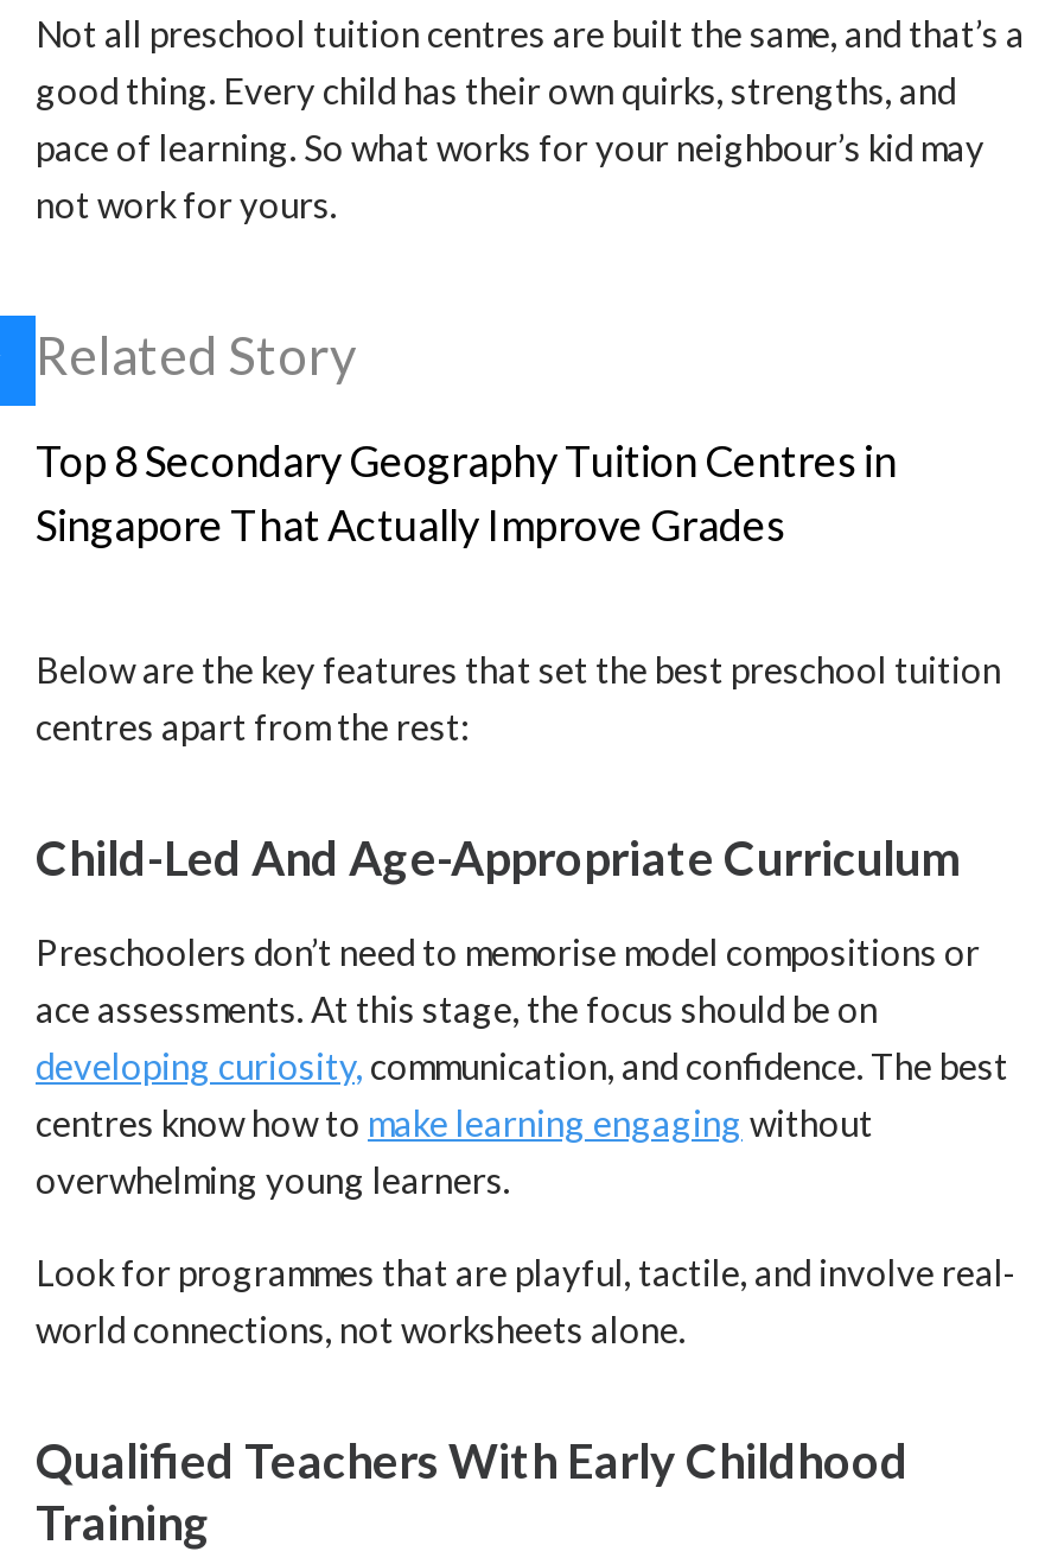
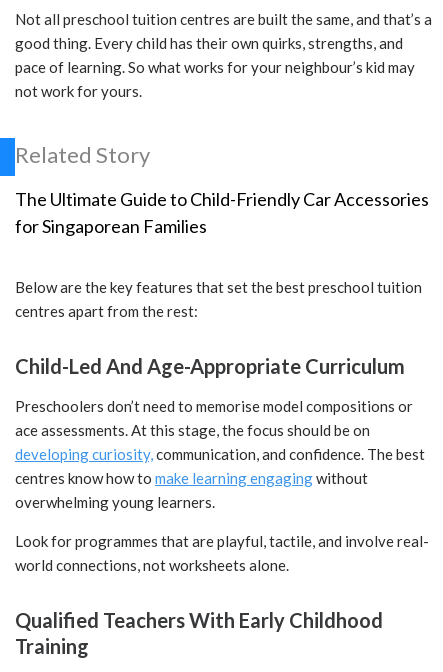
- Top 8 Secondary Geography Tuition Centres in
- Singapore That Actually Improve Grades
+ The Ultimate Guide to Child-Friendly Car Accessories
+ for Singaporean Families
